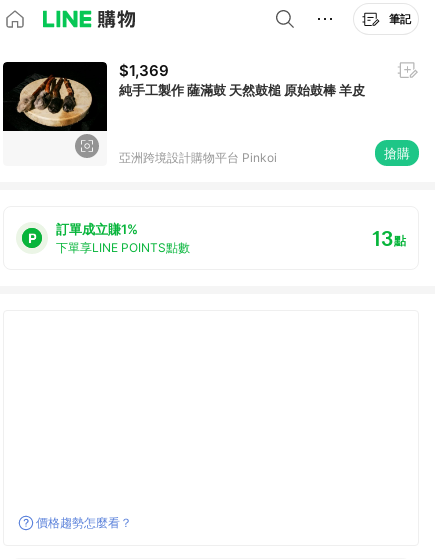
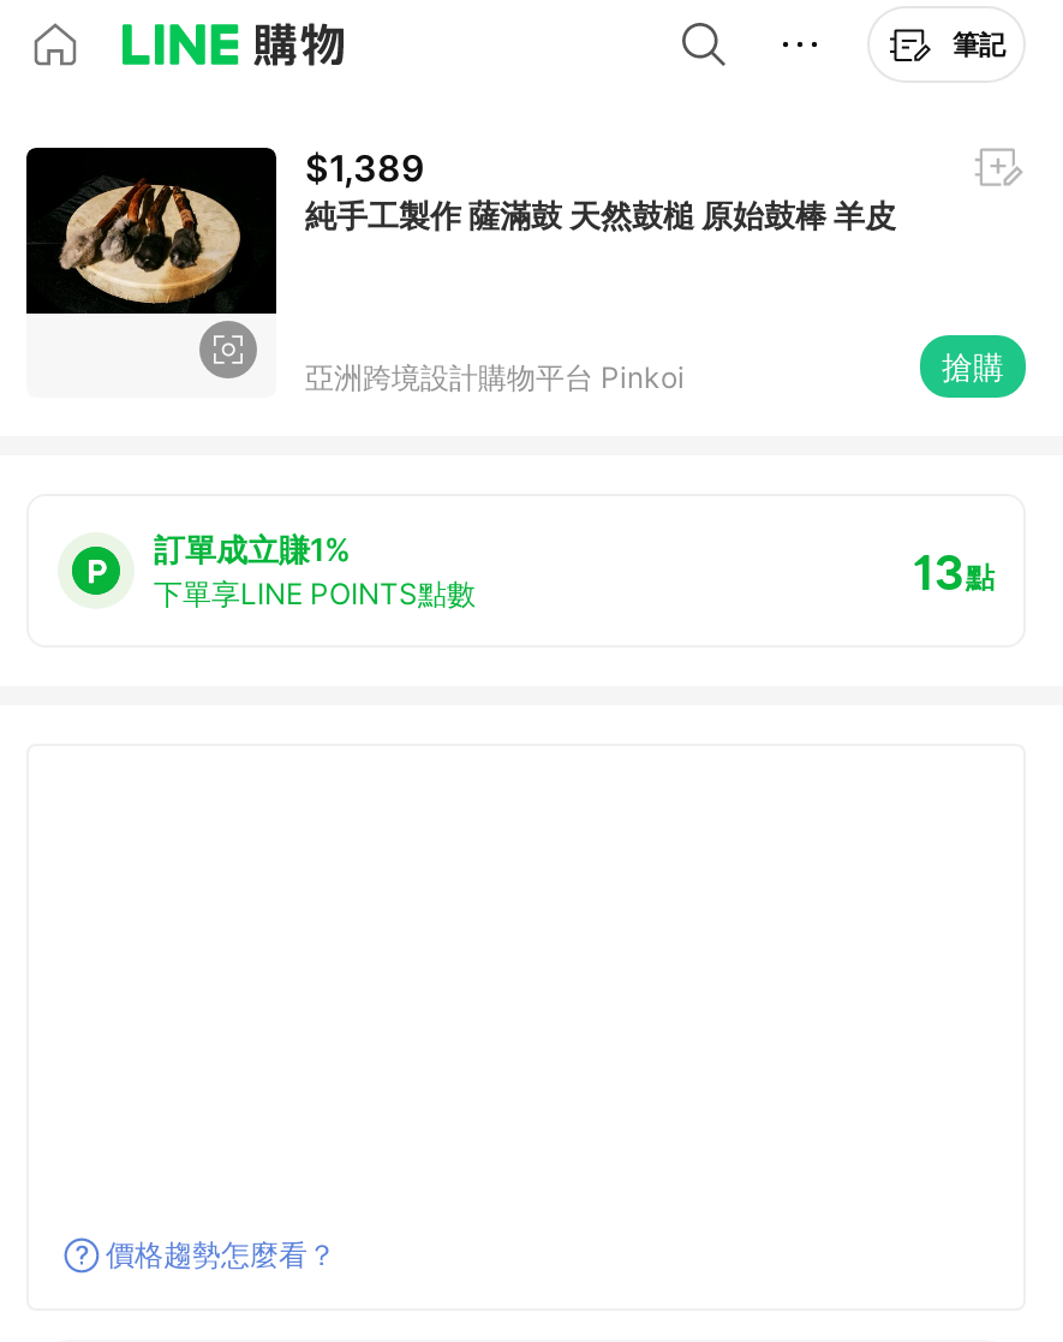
- $1,369
+ $1,389
